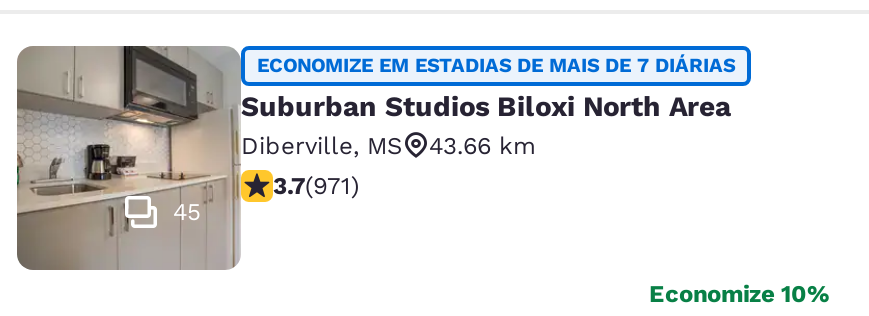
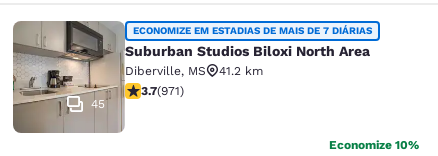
- Diberville, MS 43.66 km
+ Diberville, MS 41.2 km
